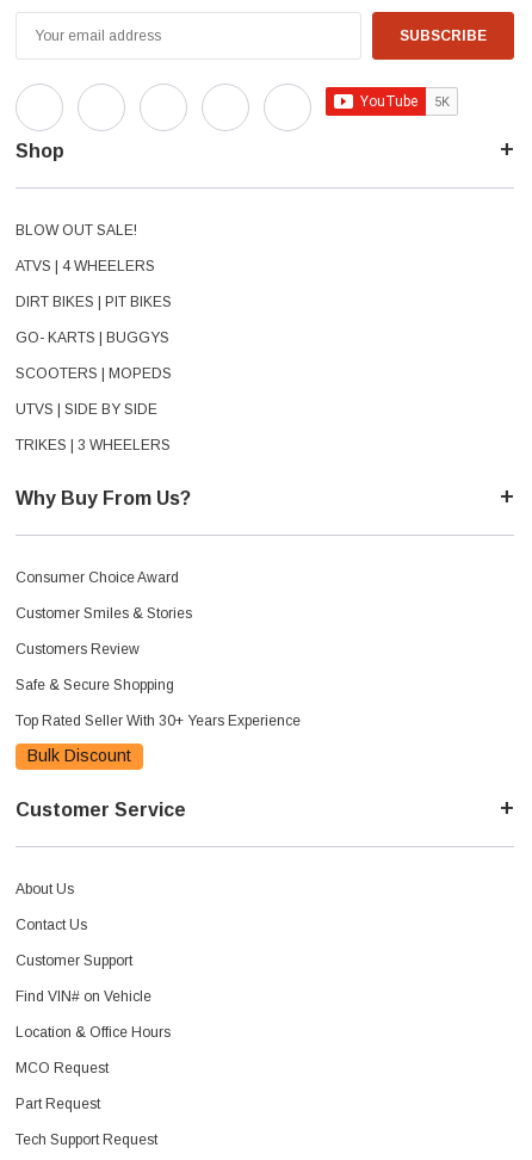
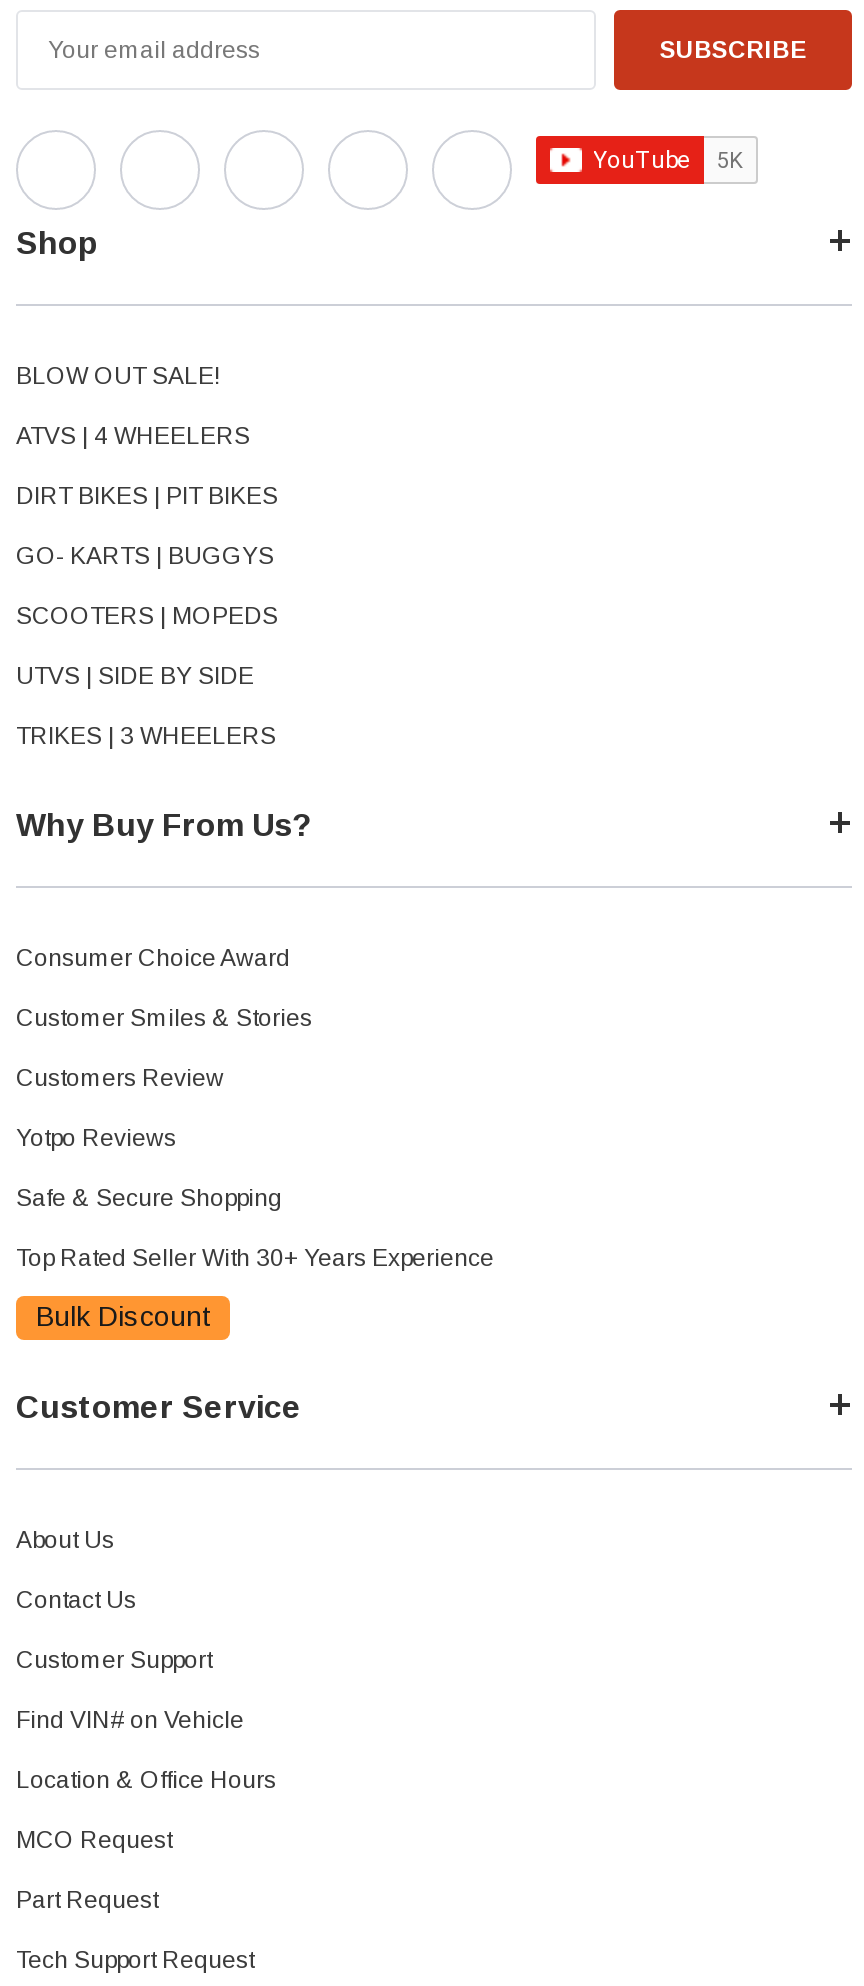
+ Yotpo Reviews
